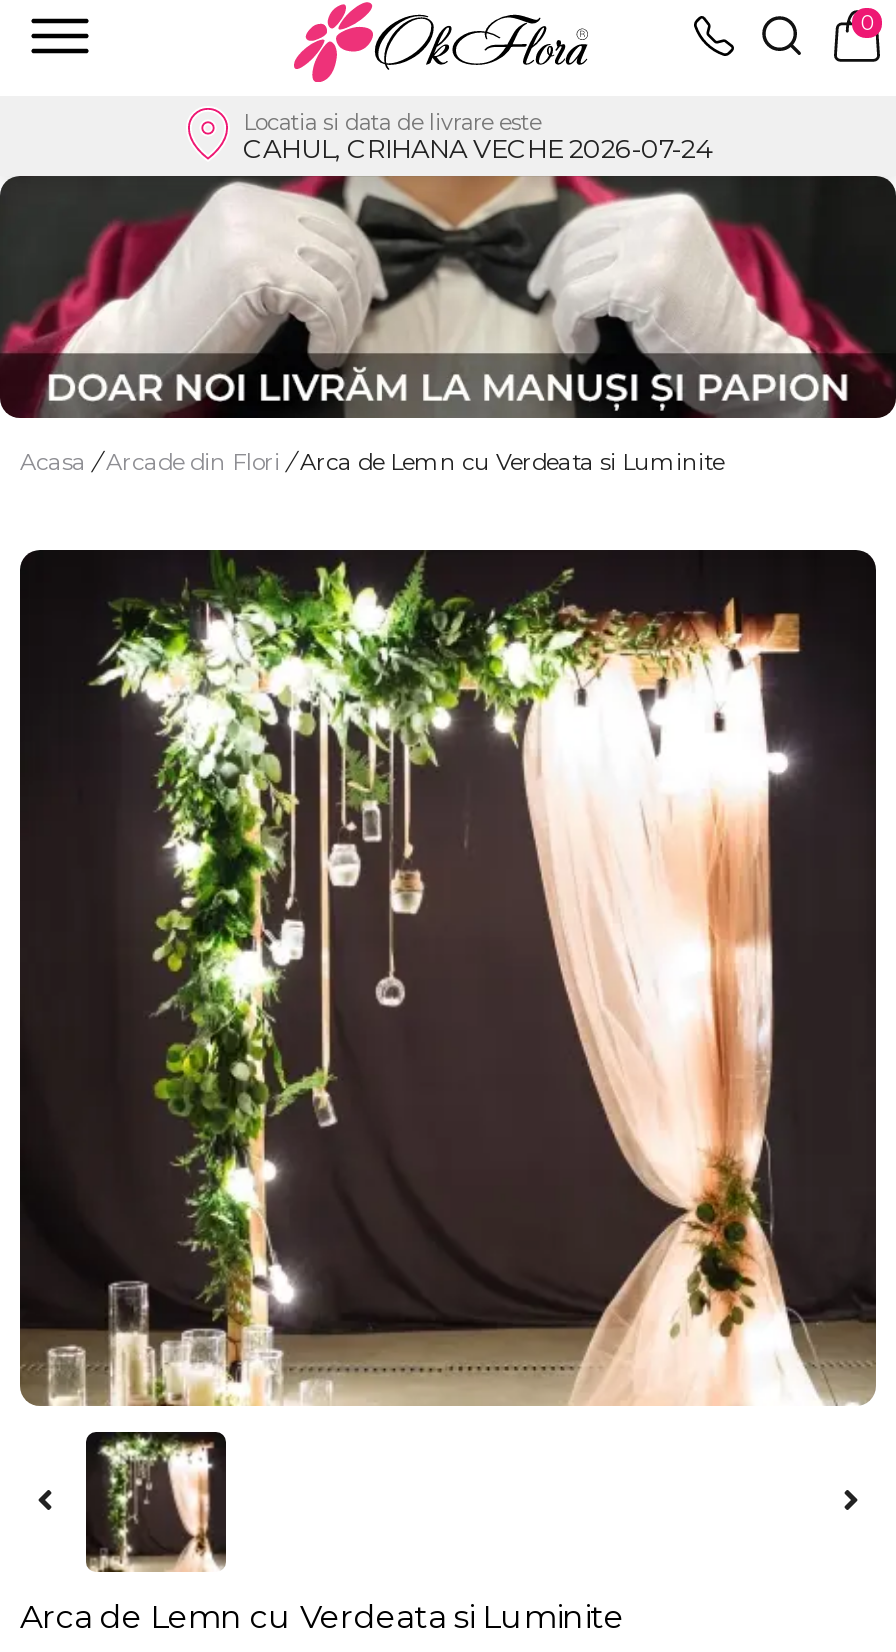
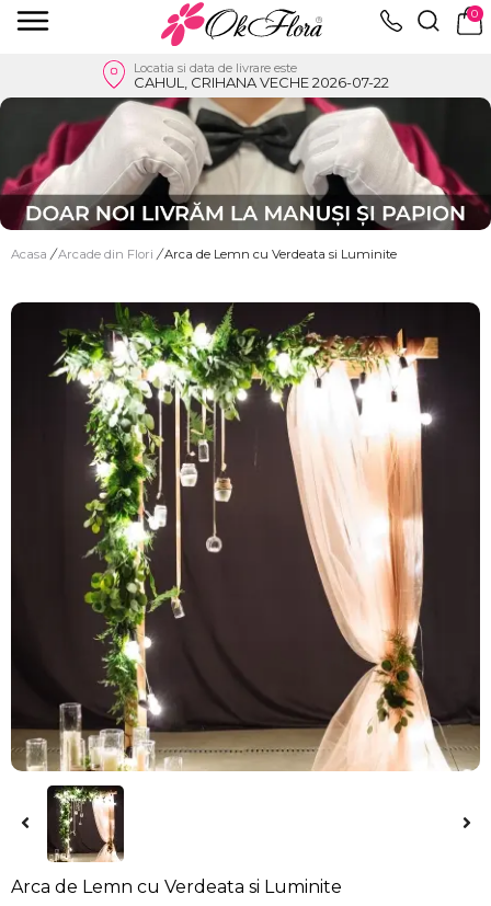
- CAHUL, CRIHANA VECHE 2026-07-24
+ CAHUL, CRIHANA VECHE 2026-07-22
